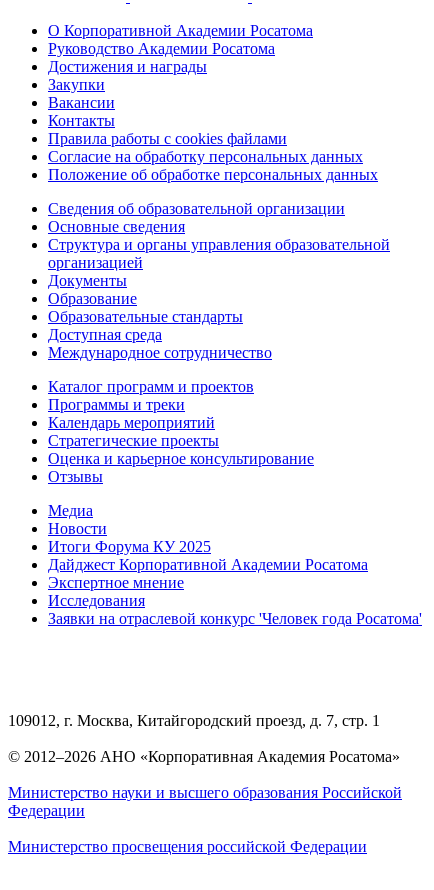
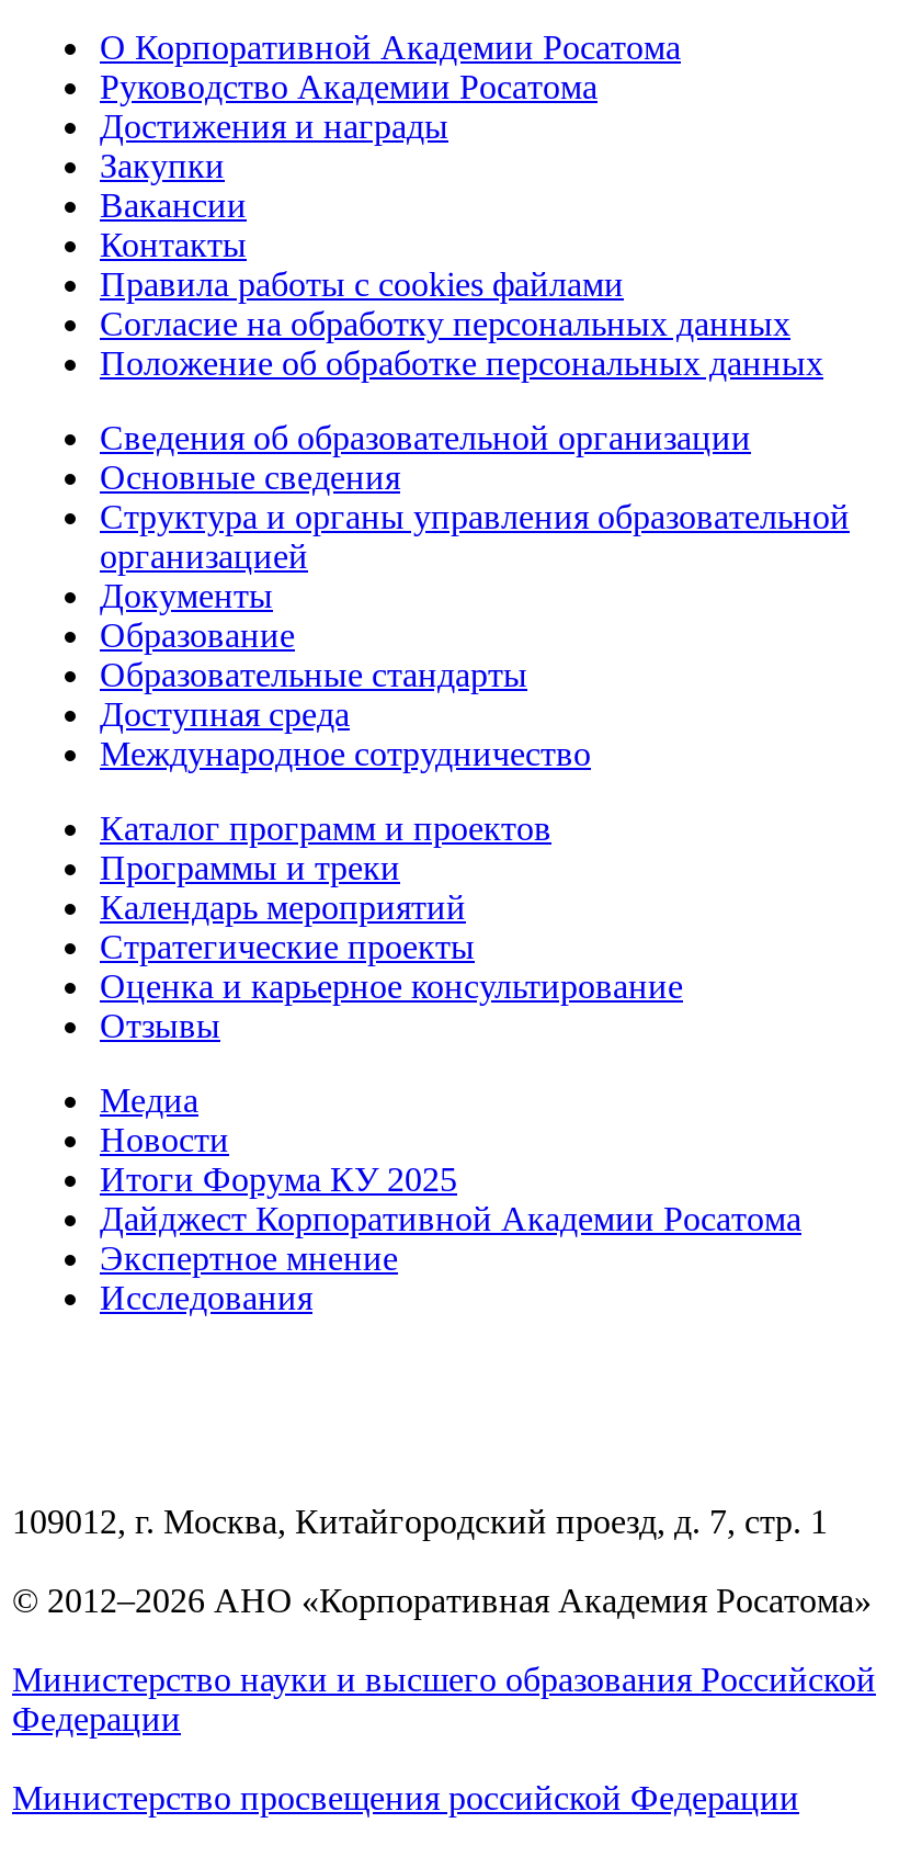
- Заявки на отраслевой конкурс 'Человек года Росатома'
